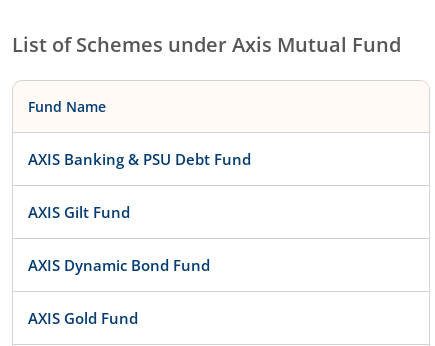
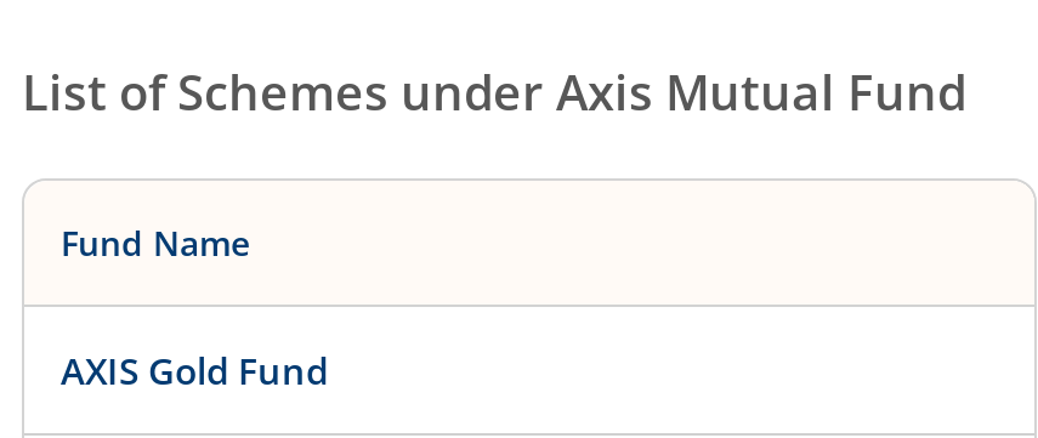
- AXIS Banking & PSU Debt Fund
- AXIS Gilt Fund
- AXIS Dynamic Bond Fund
